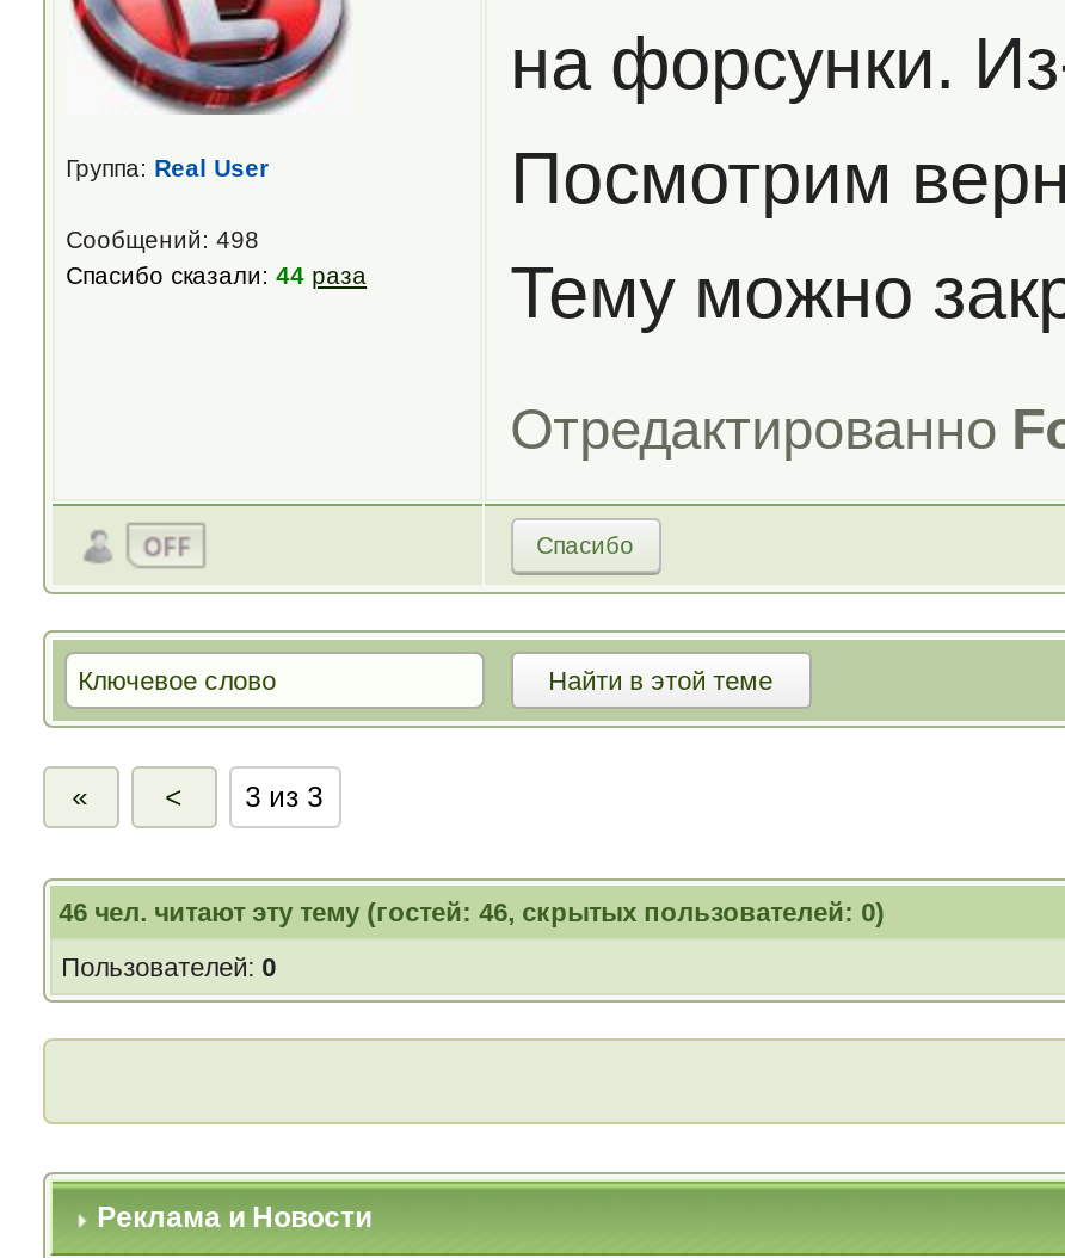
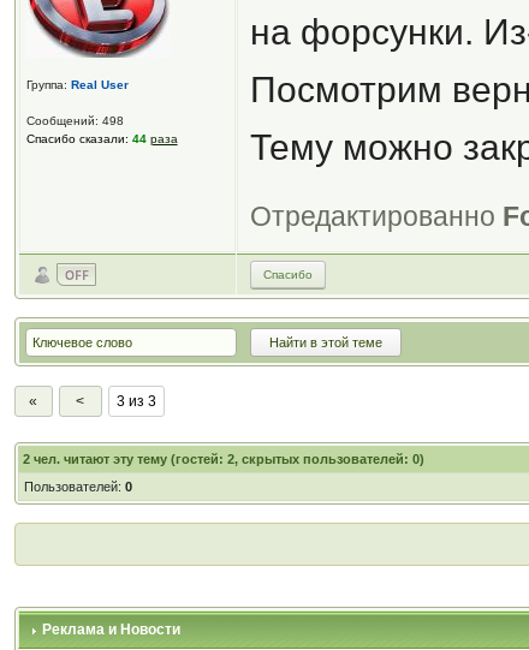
- 46 чел. читают эту тему (гостей: 46, скрытых пользователей: 0)
+ 2 чел. читают эту тему (гостей: 2, скрытых пользователей: 0)
